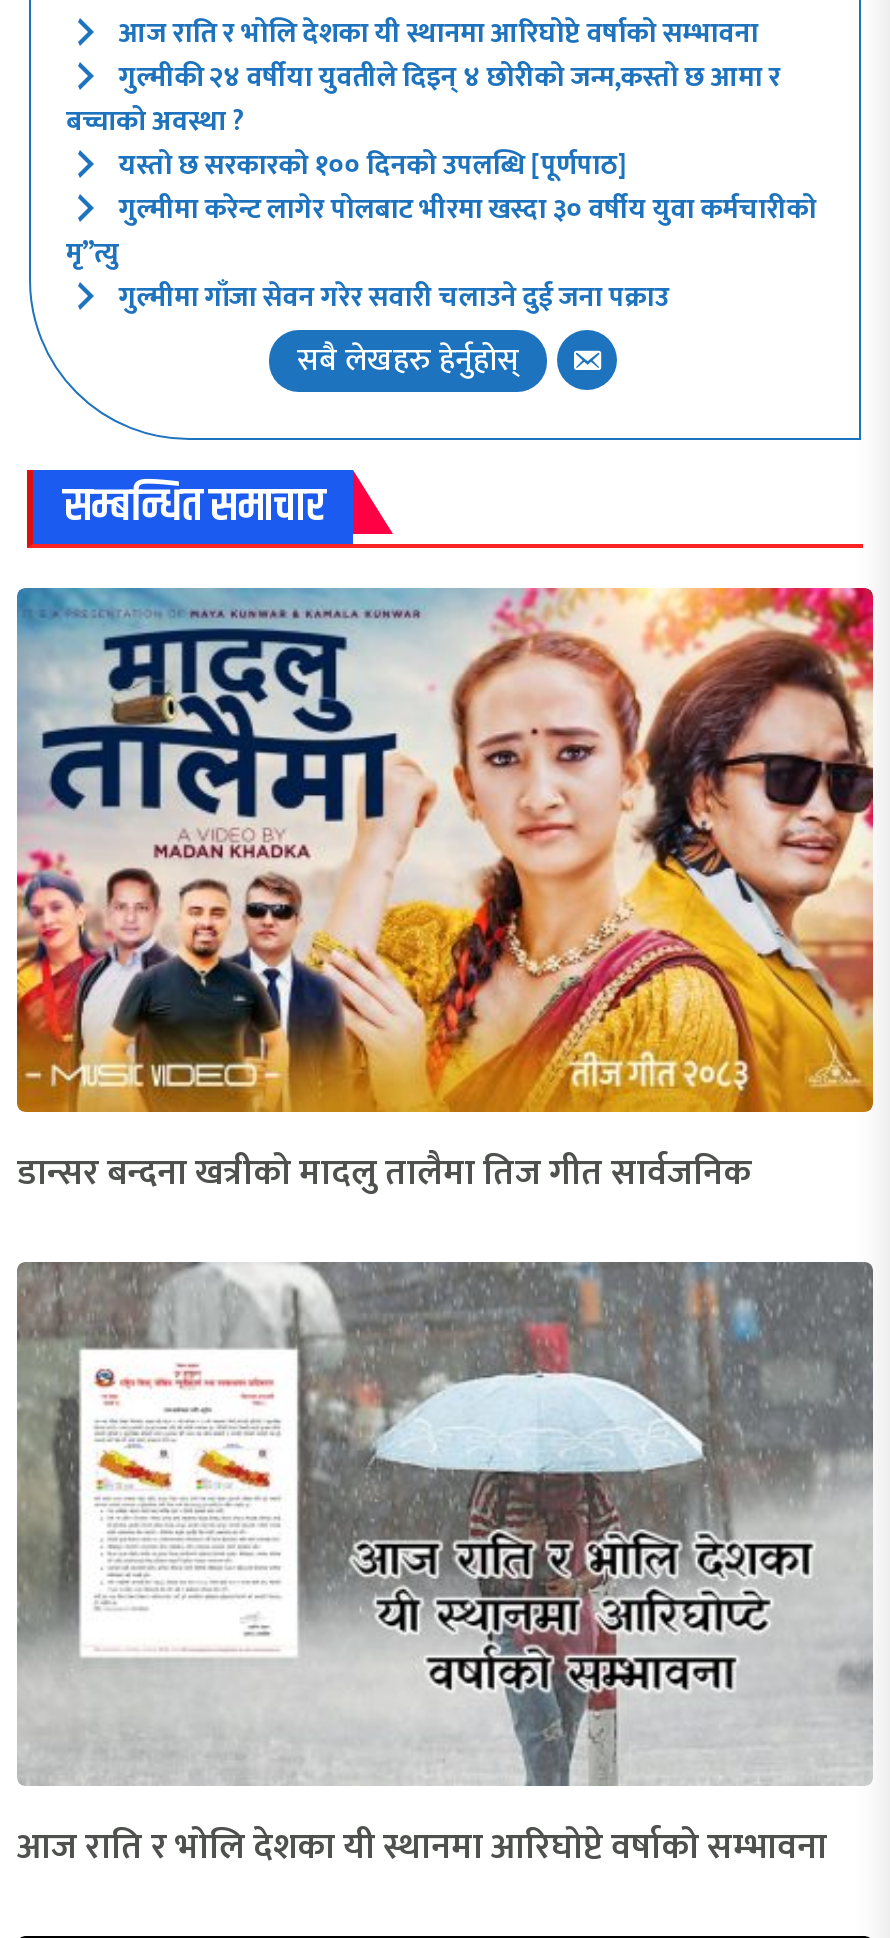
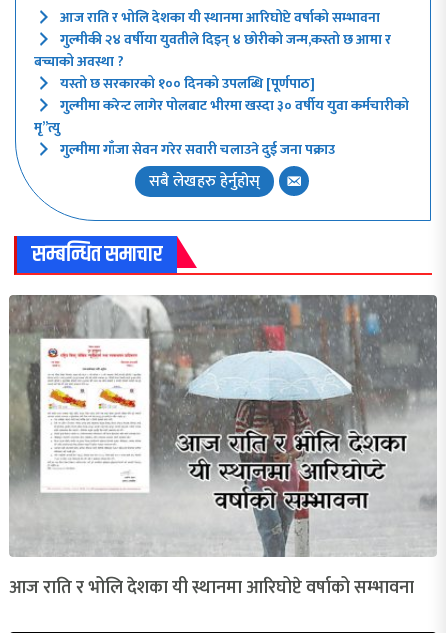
- [image]
- डान्सर बन्दना खत्रीको मादलु तालैमा तिज गीत सार्वजनिक
